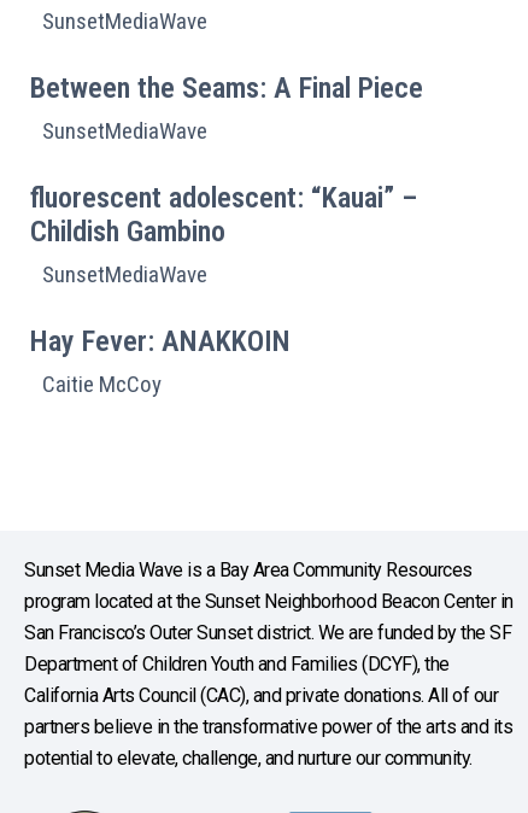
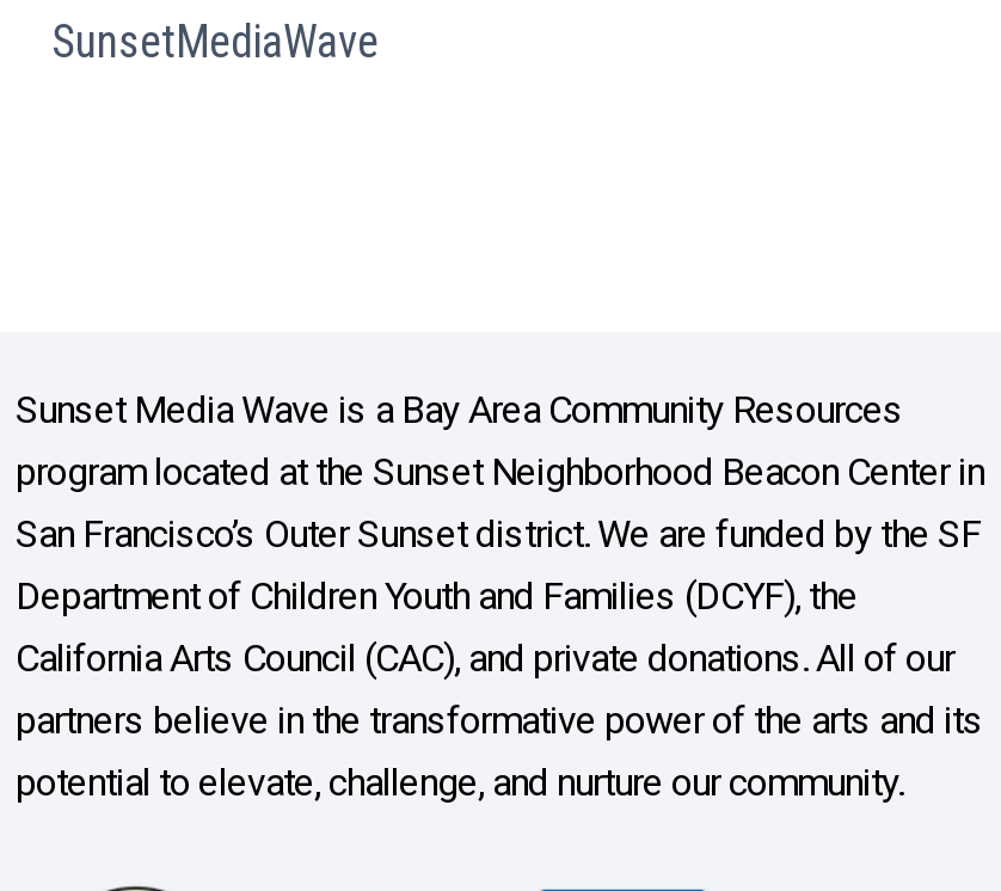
- Between the Seams: A Final Piece
- SunsetMediaWave
- fluorescent adolescent: “Kauai” –
- Childish Gambino
- SunsetMediaWave
- Hay Fever: ANAKKOIN
- Caitie McCoy
